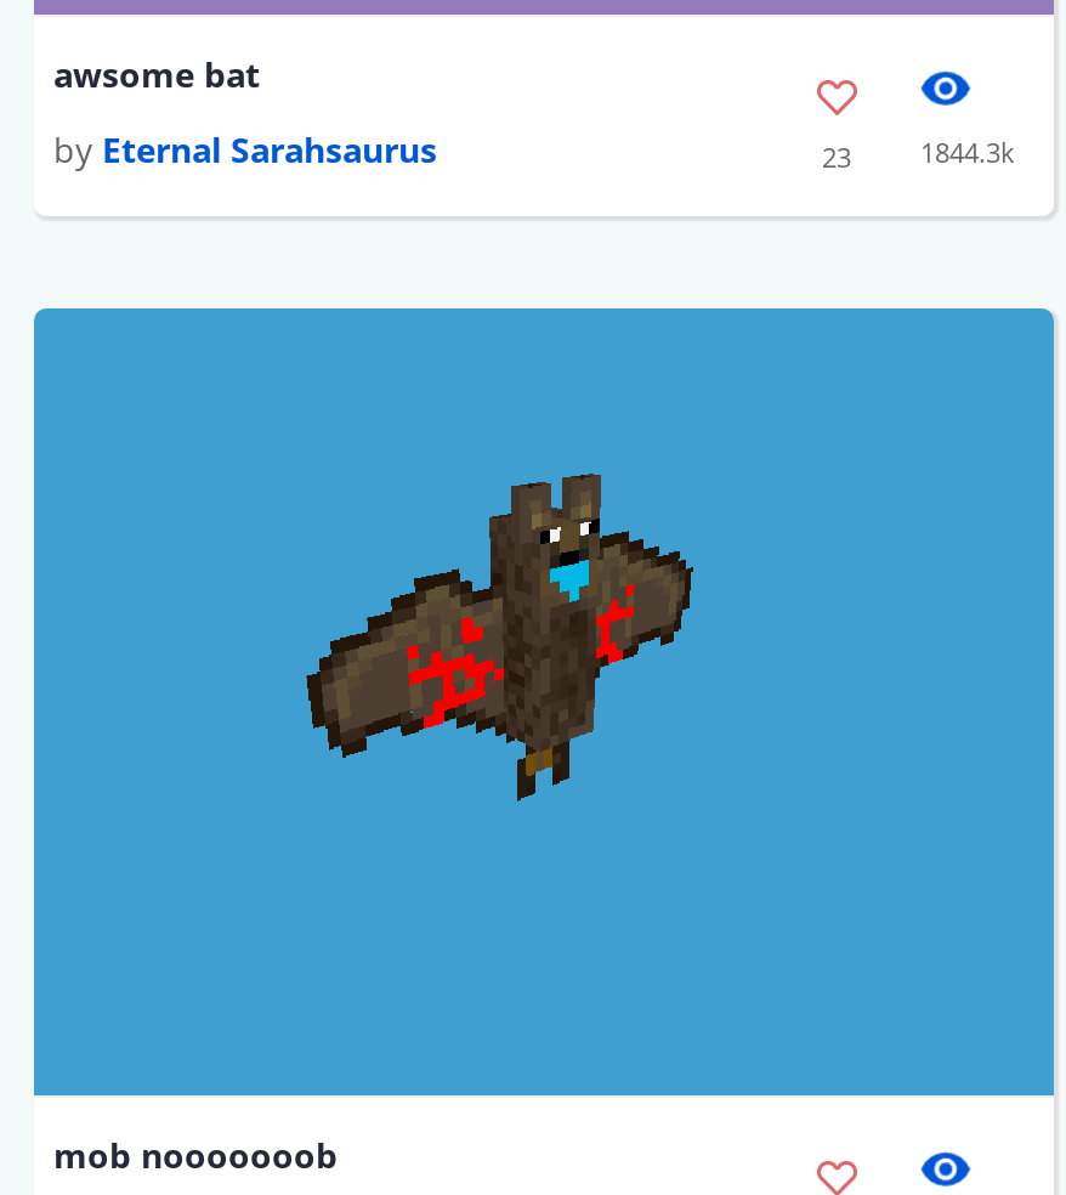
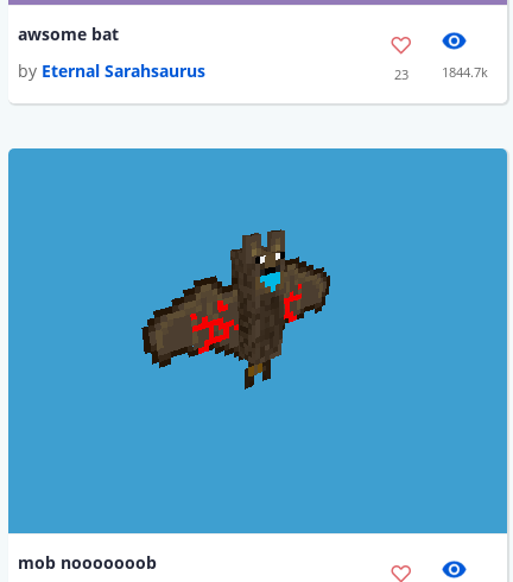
- 23 1844.3k
+ 23 1844.7k
